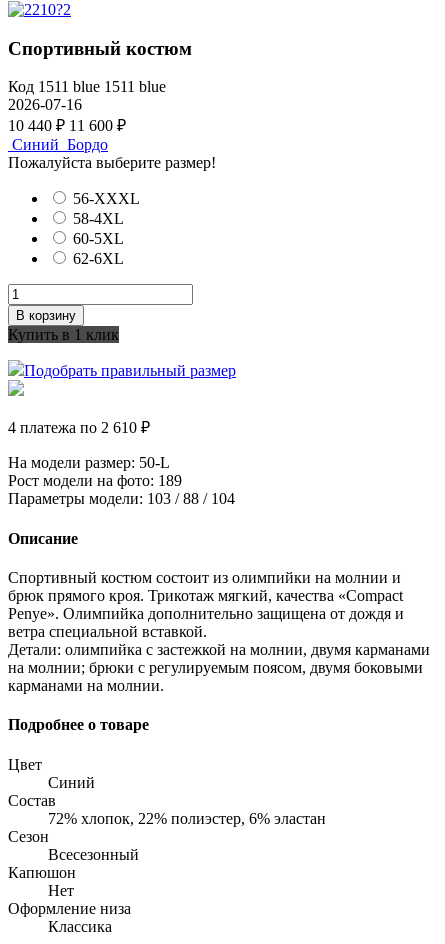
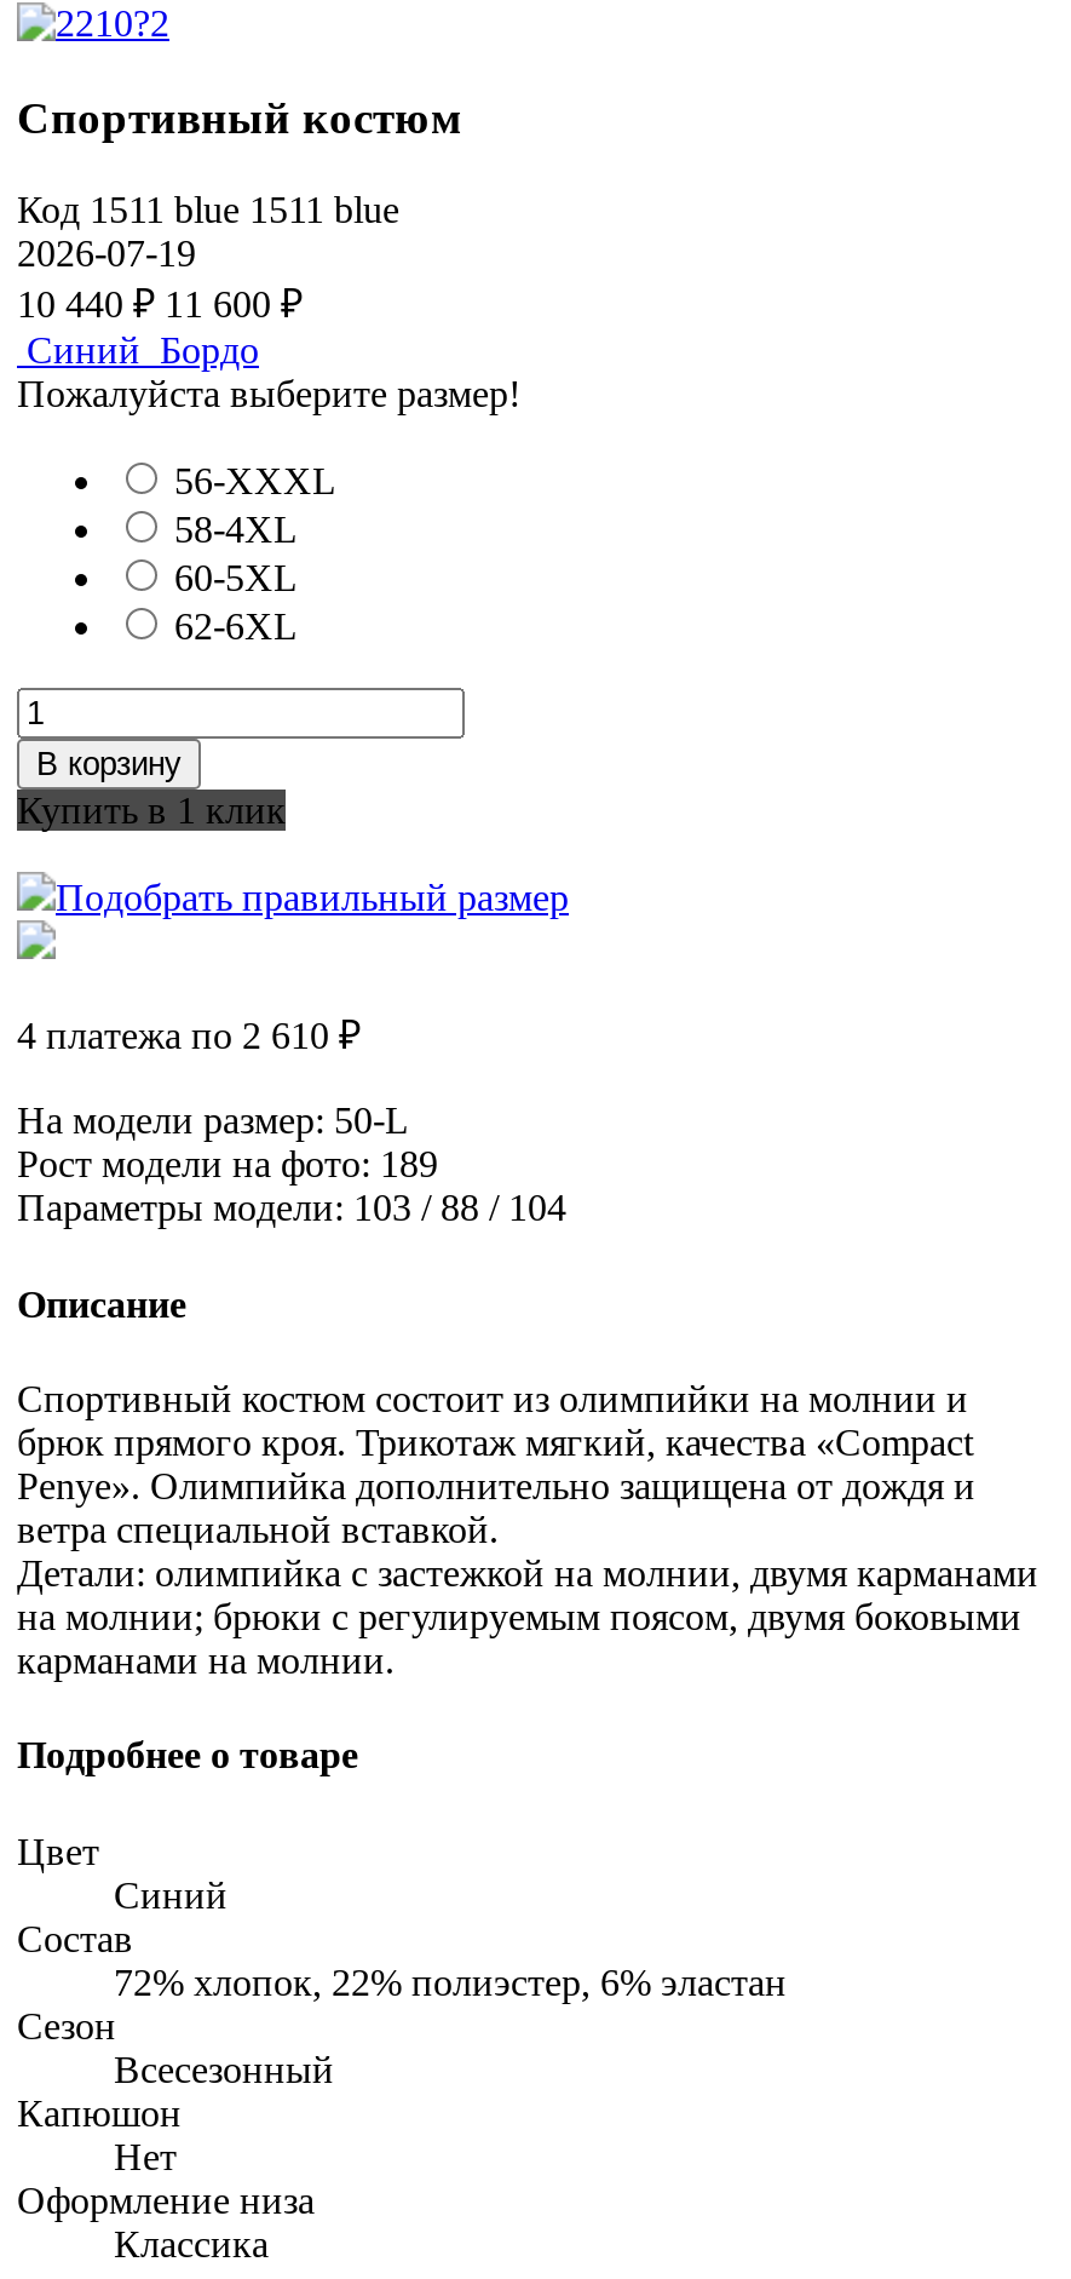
- 2026-07-16
+ 2026-07-19
